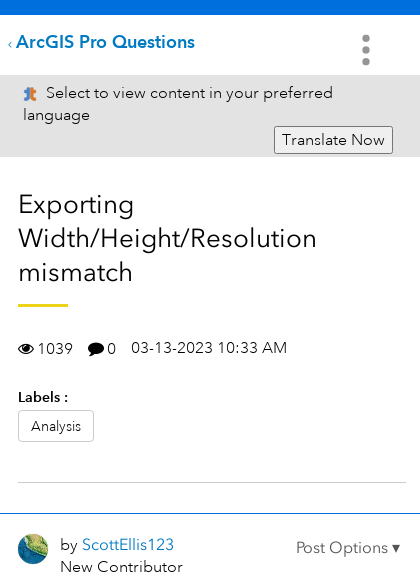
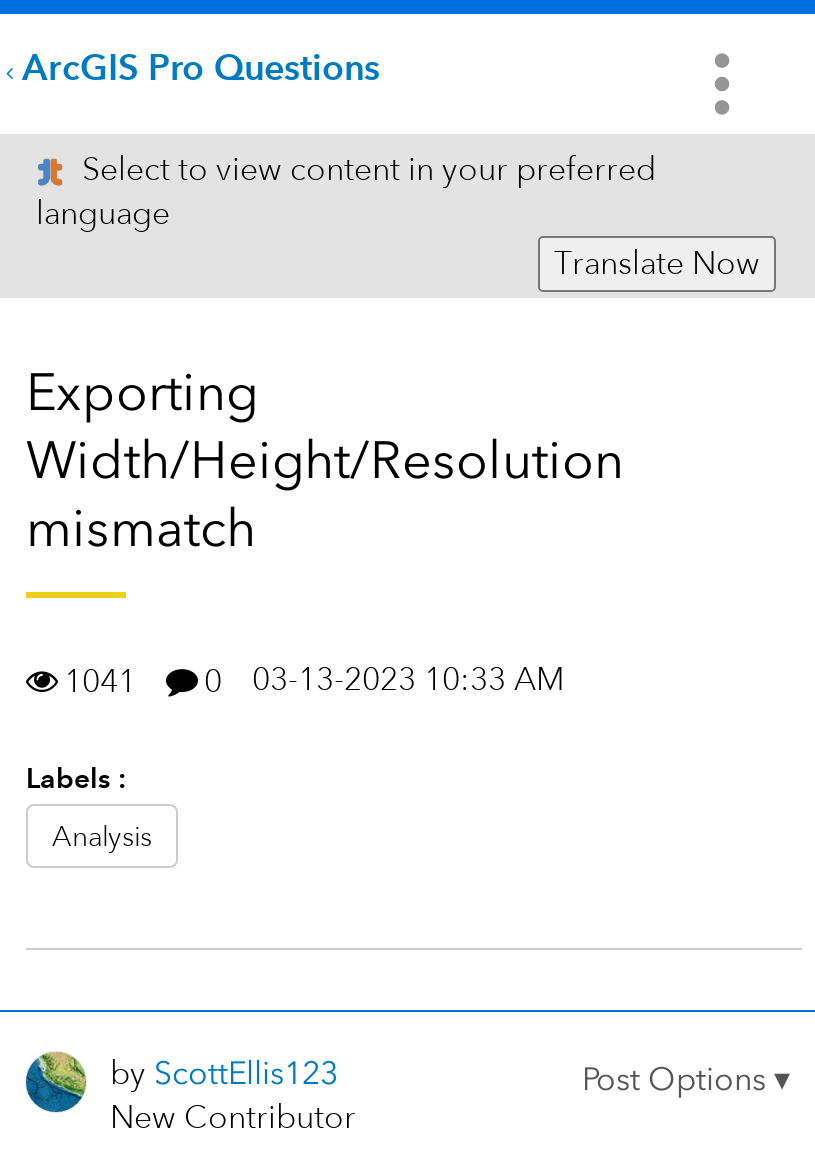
- 1039 0 03-13-2023 10:33 AM
+ 1041 0 03-13-2023 10:33 AM
